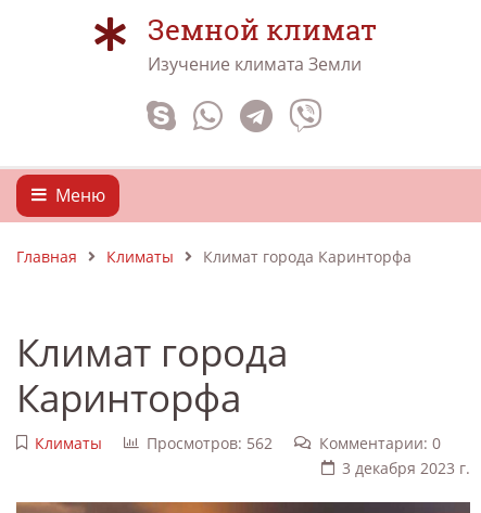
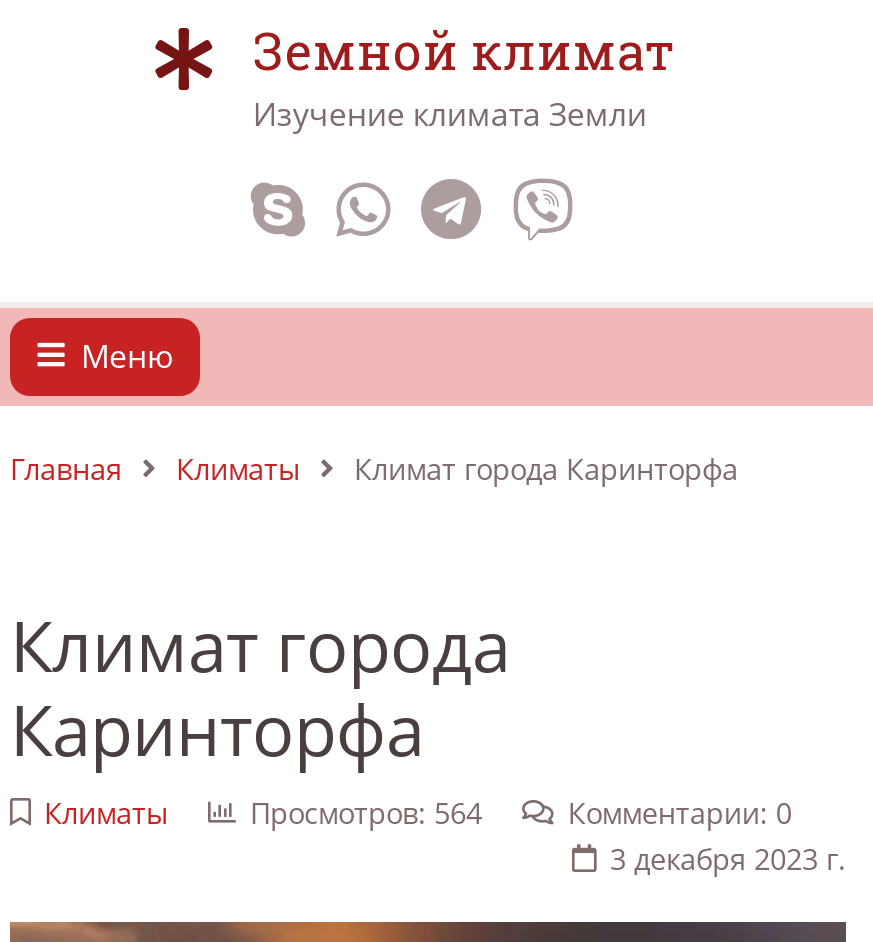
- Просмотров: 562
+ Просмотров: 564
